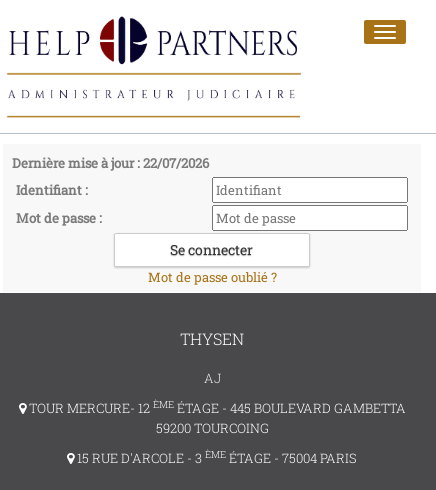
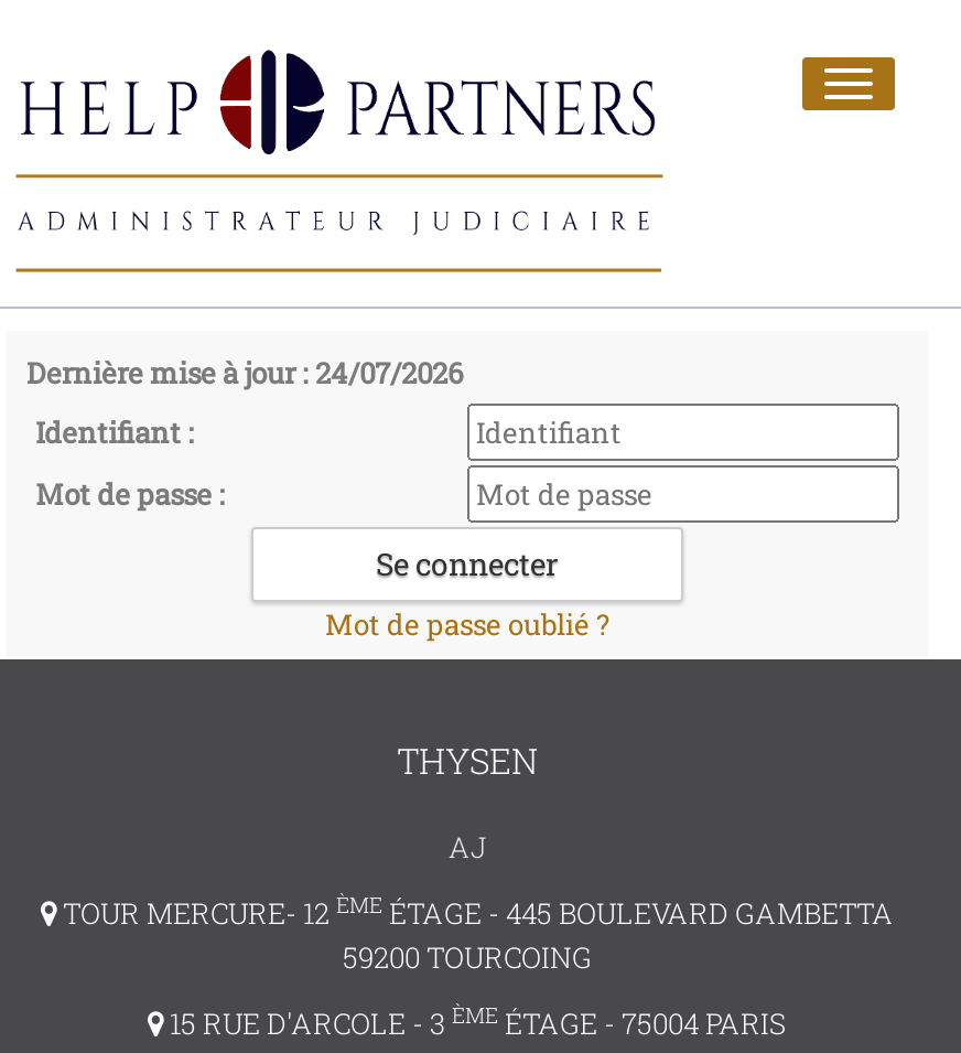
- Dernière mise à jour : 22/07/2026
+ Dernière mise à jour : 24/07/2026
